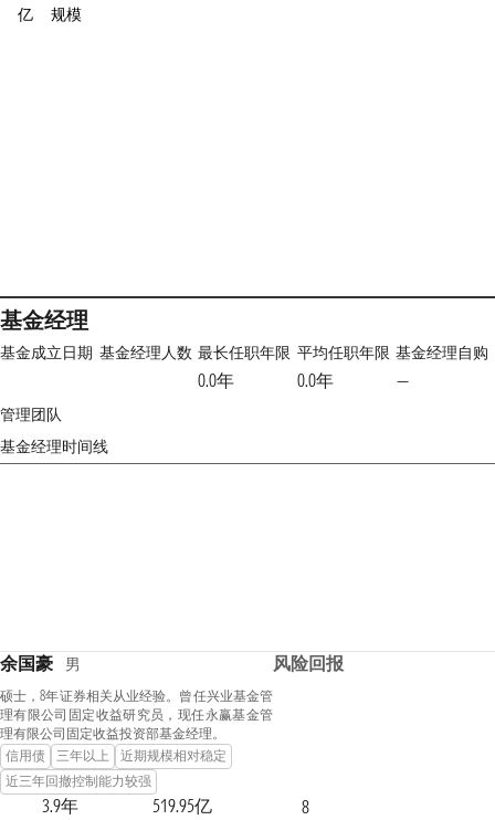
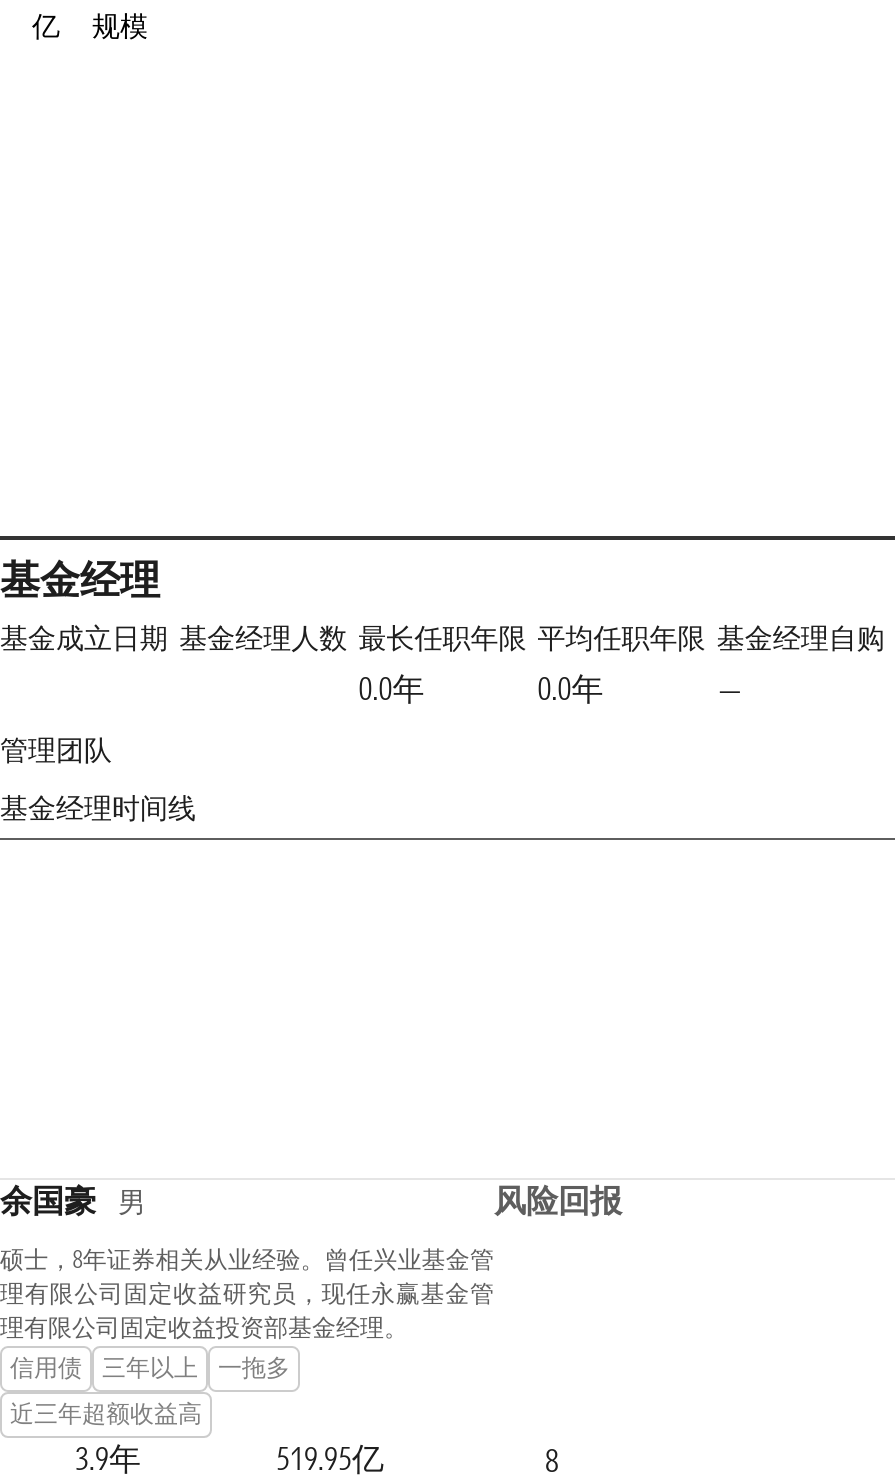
- 近期规模相对稳定
+ 一拖多

- 近三年回撤控制能力较强
+ 近三年超额收益高
